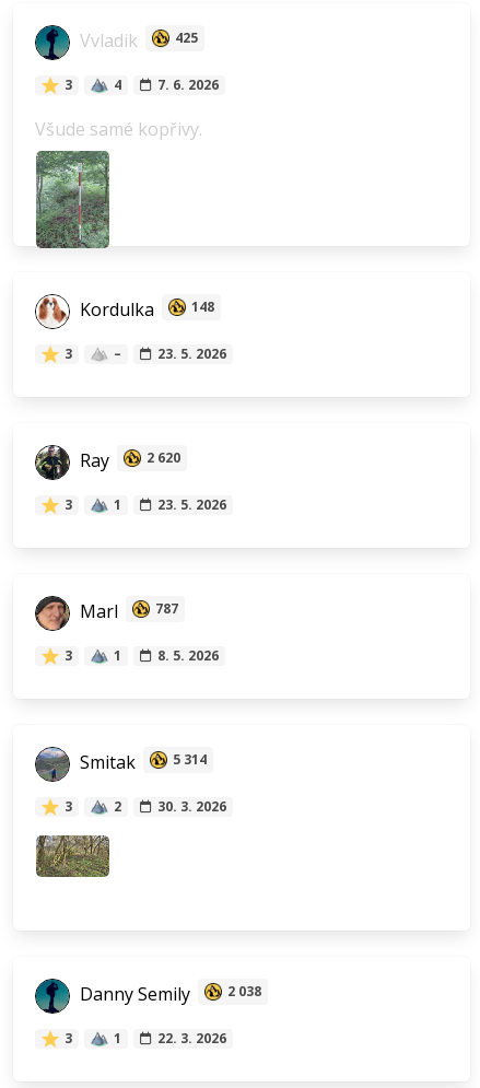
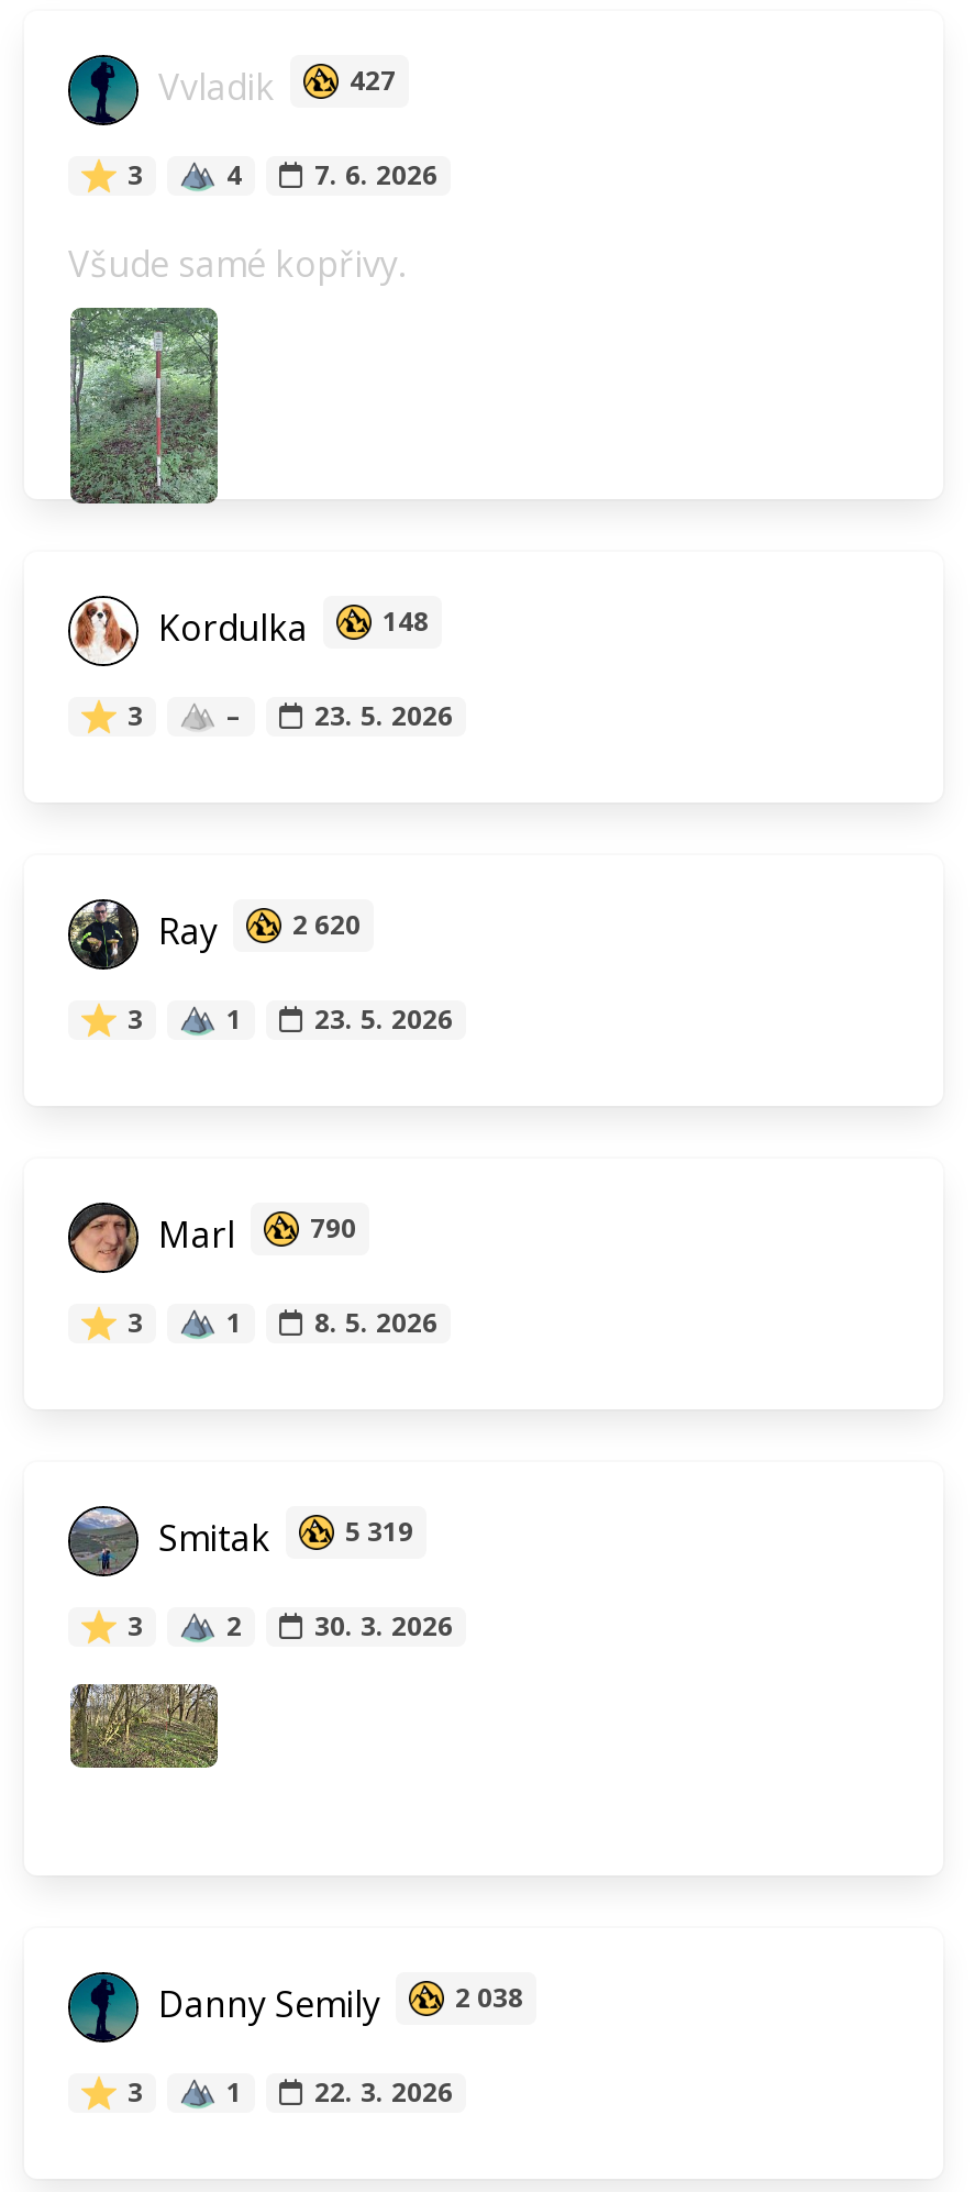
- Vvladik 425
+ Vvladik 427

- Marl 787
+ Marl 790

- Smitak 5 314
+ Smitak 5 319
